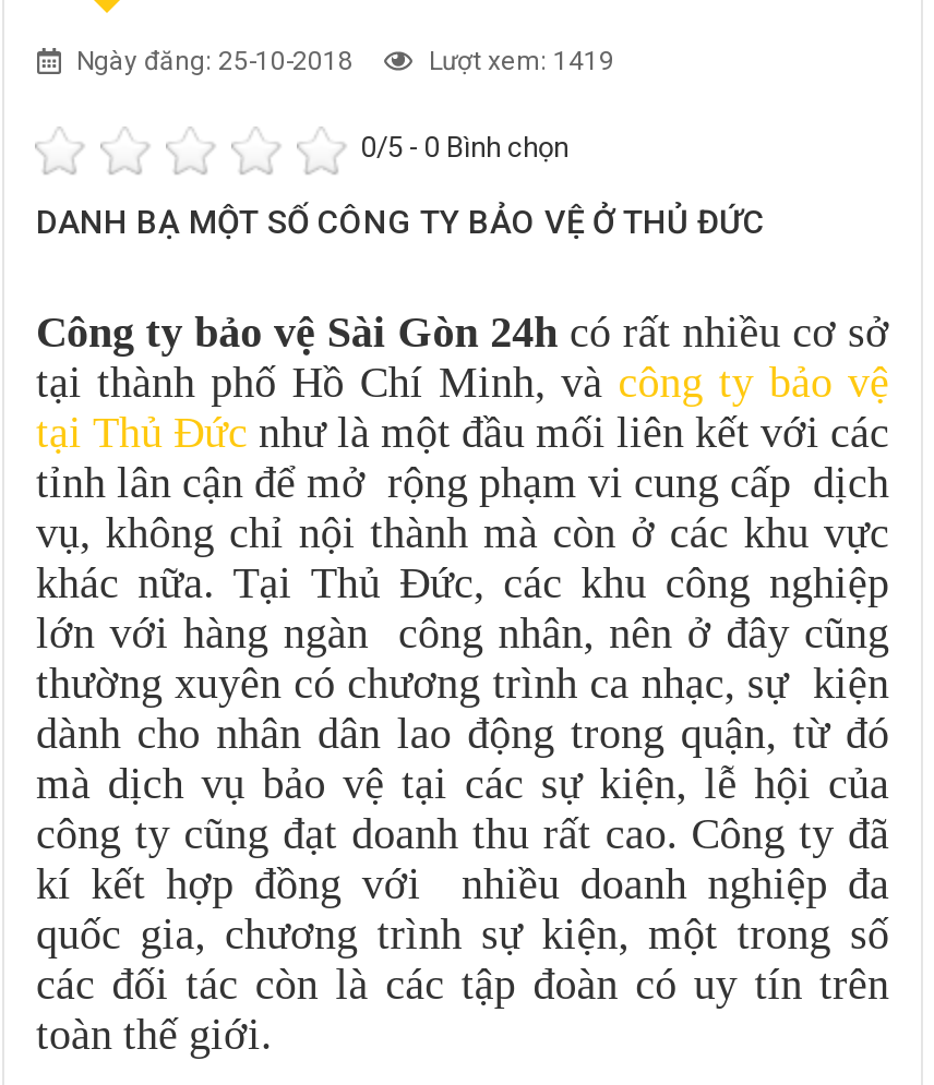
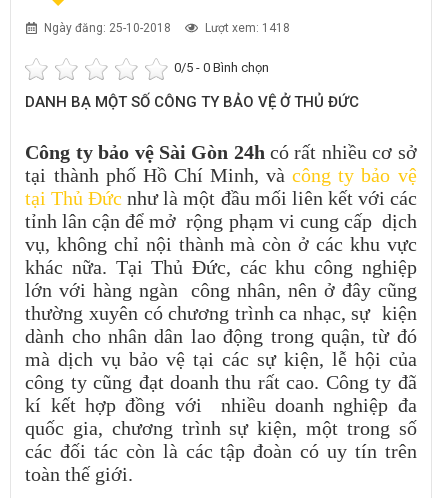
- Lượt xem: 1419
+ Lượt xem: 1418
